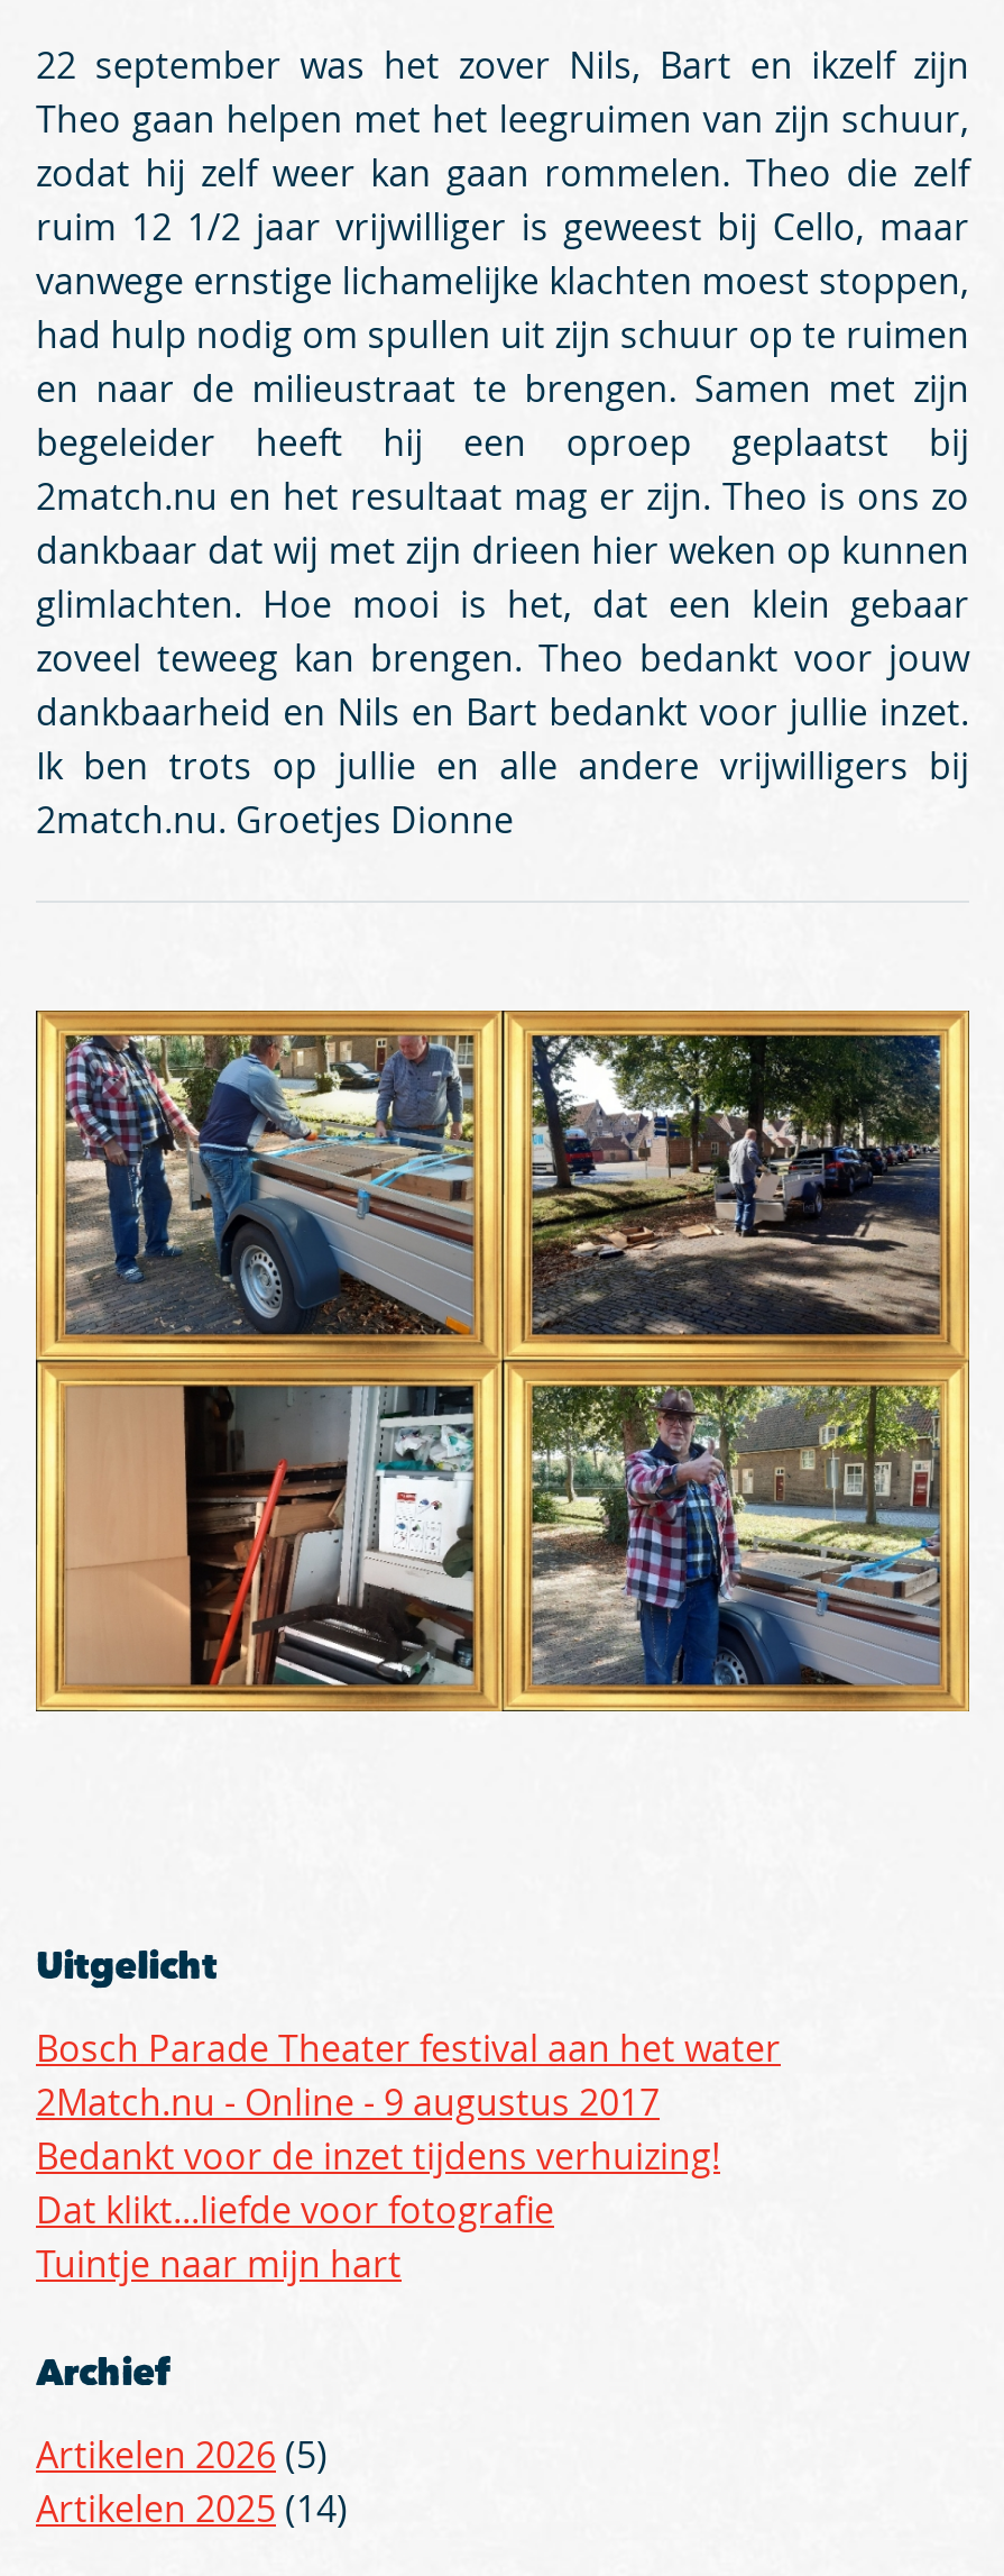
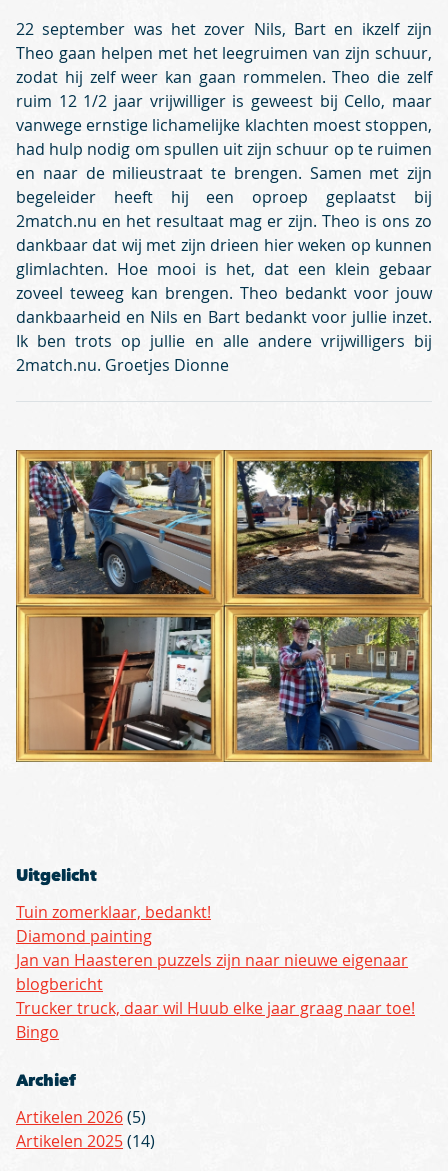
- Bosch Parade Theater festival aan het water
- 2Match.nu - Online - 9 augustus 2017
- Bedankt voor de inzet tijdens verhuizing!
- Dat klikt...liefde voor fotografie
- Tuintje naar mijn hart
+ Tuin zomerklaar, bedankt!
+ Diamond painting
+ Jan van Haasteren puzzels zijn naar nieuwe eigenaar
+ blogbericht
+ Trucker truck, daar wil Huub elke jaar graag naar toe!
+ Bingo
